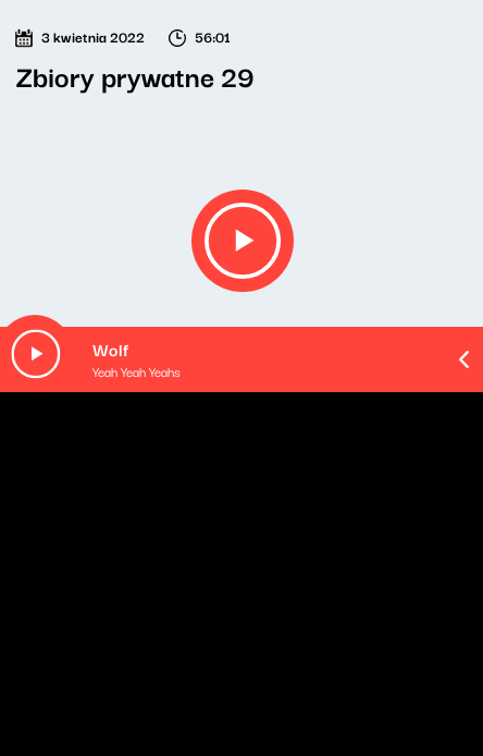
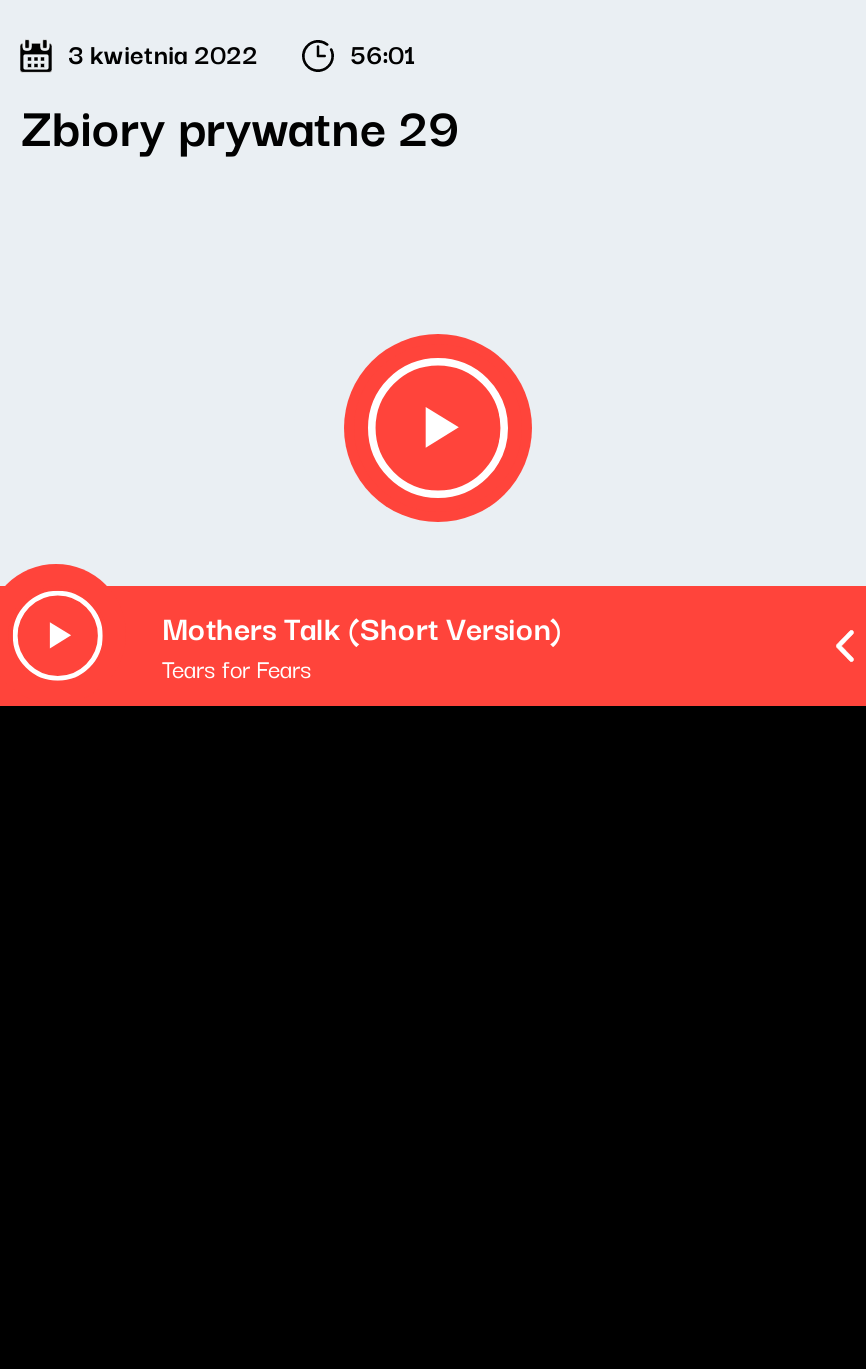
- Wolf
- Yeah Yeah Yeahs
+ Mothers Talk (Short Version)
+ Tears for Fears
